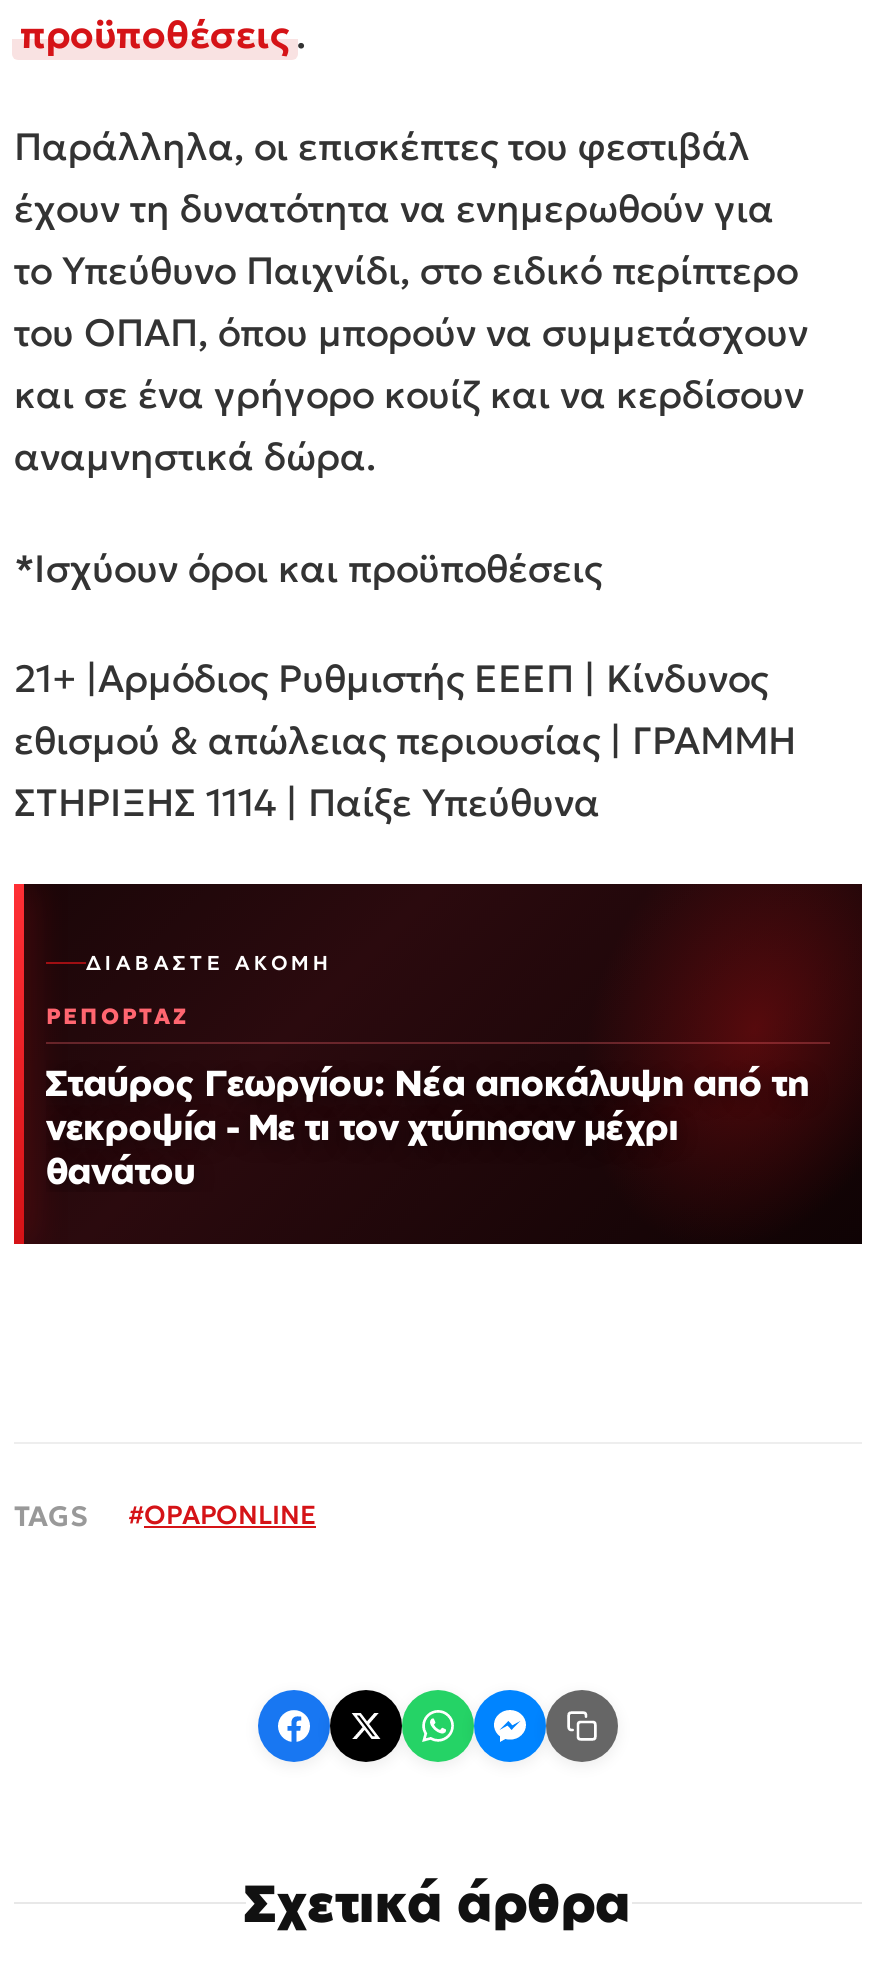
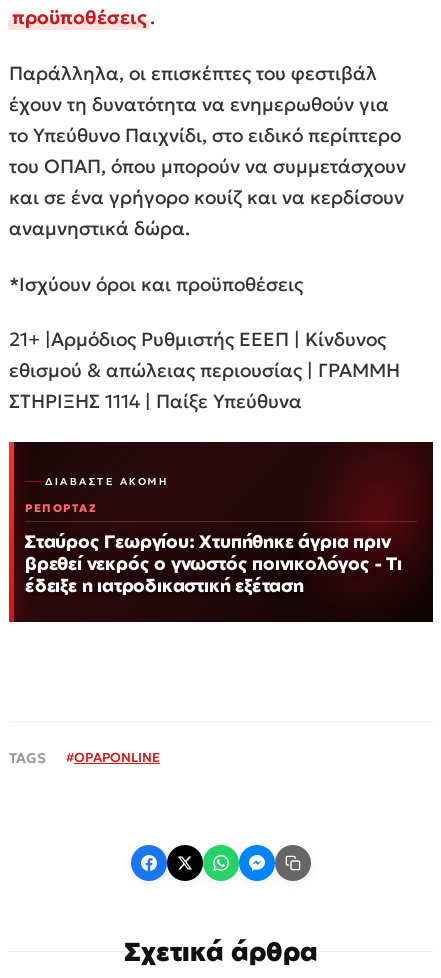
- Σταύρος Γεωργίου: Νέα αποκάλυψη από τη
- νεκροψία - Με τι τον χτύπησαν μέχρι
- θανάτου
+ Σταύρος Γεωργίου: Χτυπήθηκε άγρια πριν
+ βρεθεί νεκρός ο γνωστός ποινικολόγος - Τι
+ έδειξε η ιατροδικαστική εξέταση
